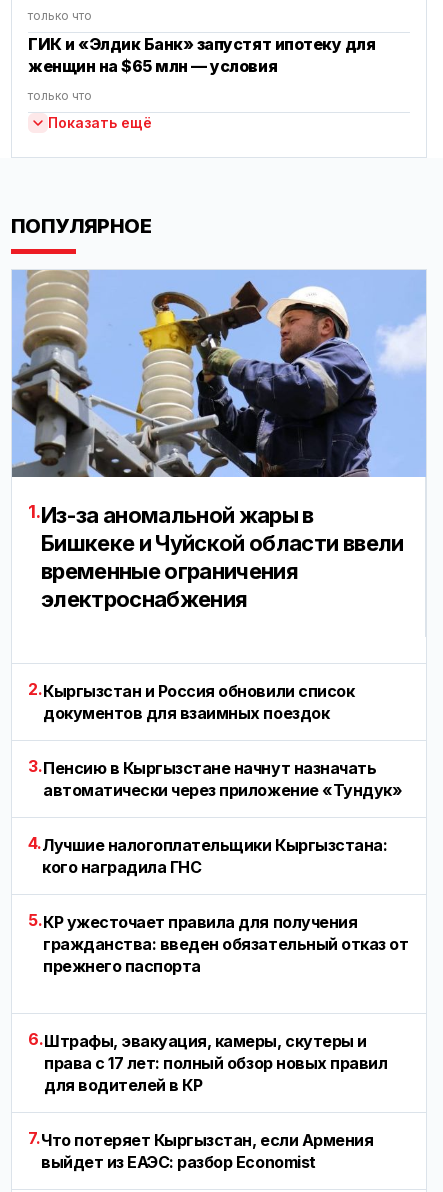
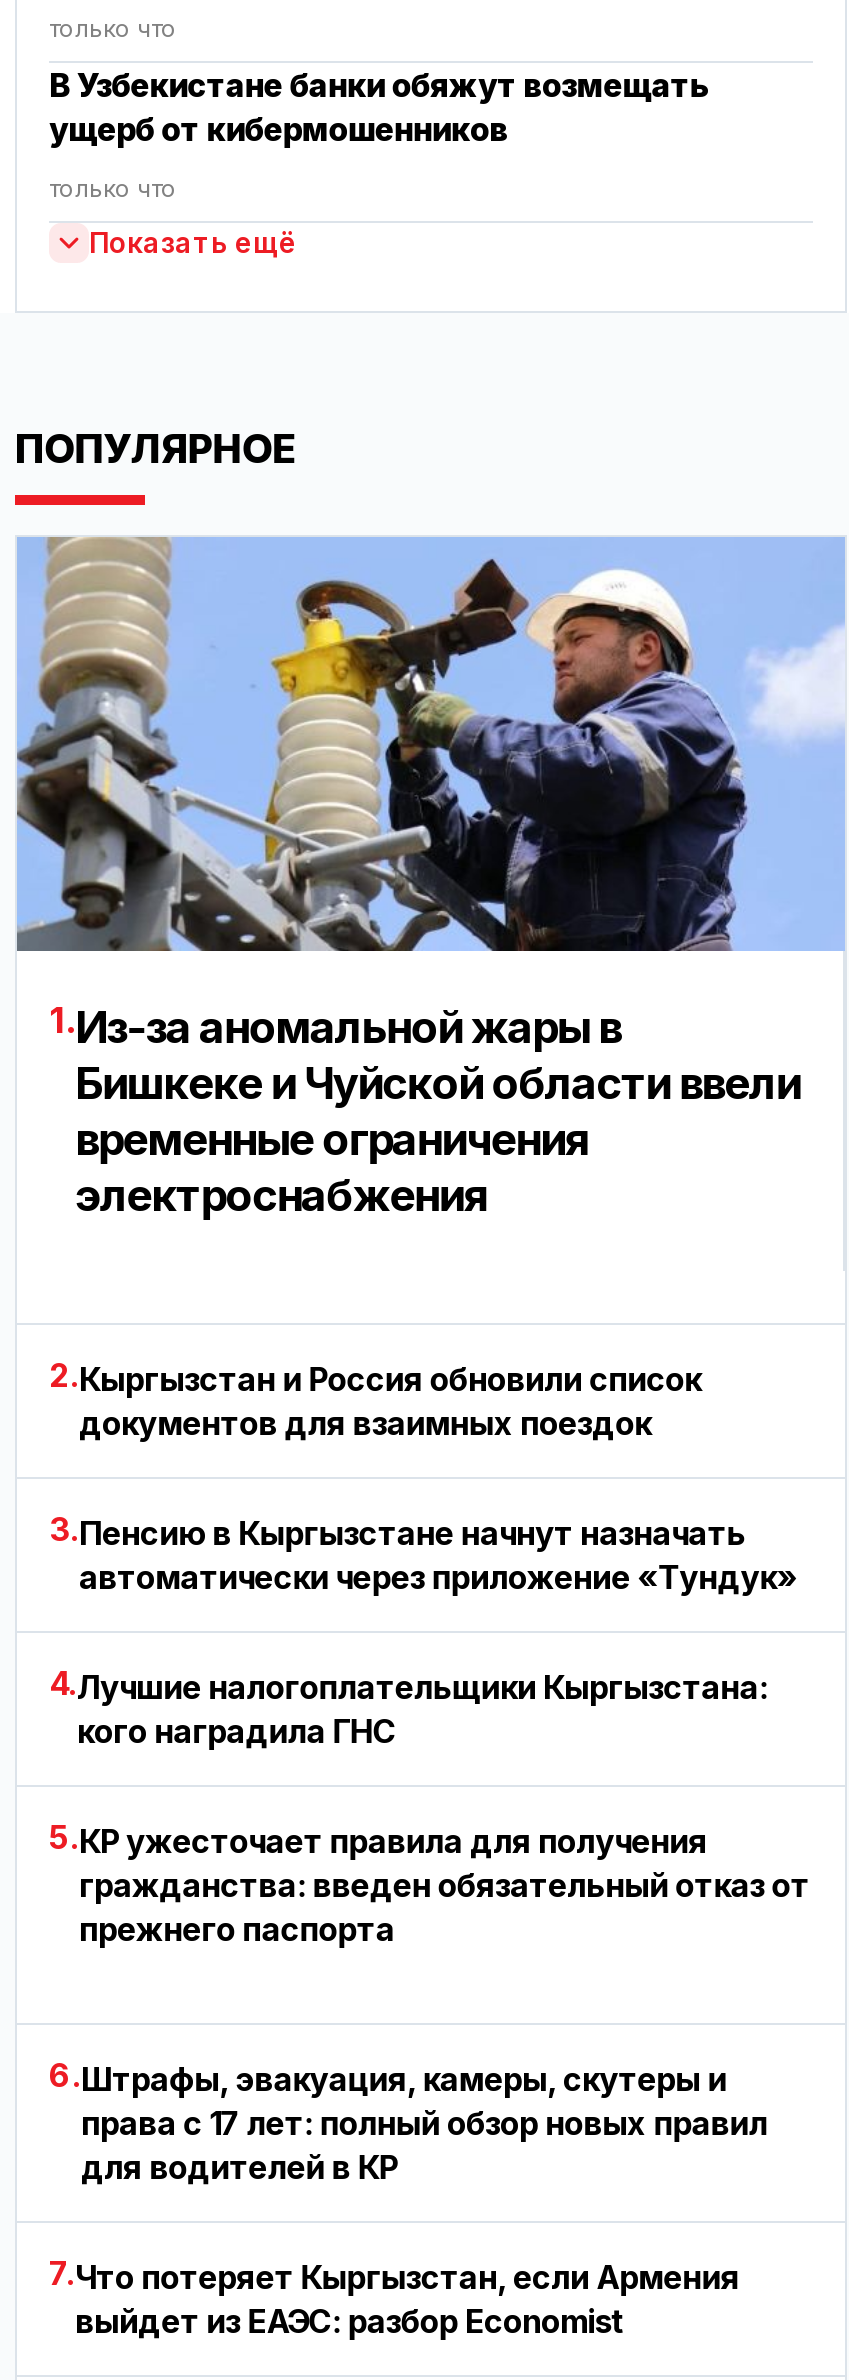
- ГИК и «Элдик Банк» запустят ипотеку для
- женщин на $65 млн — условия
+ В Узбекистане банки обяжут возмещать
+ ущерб от кибермошенников
